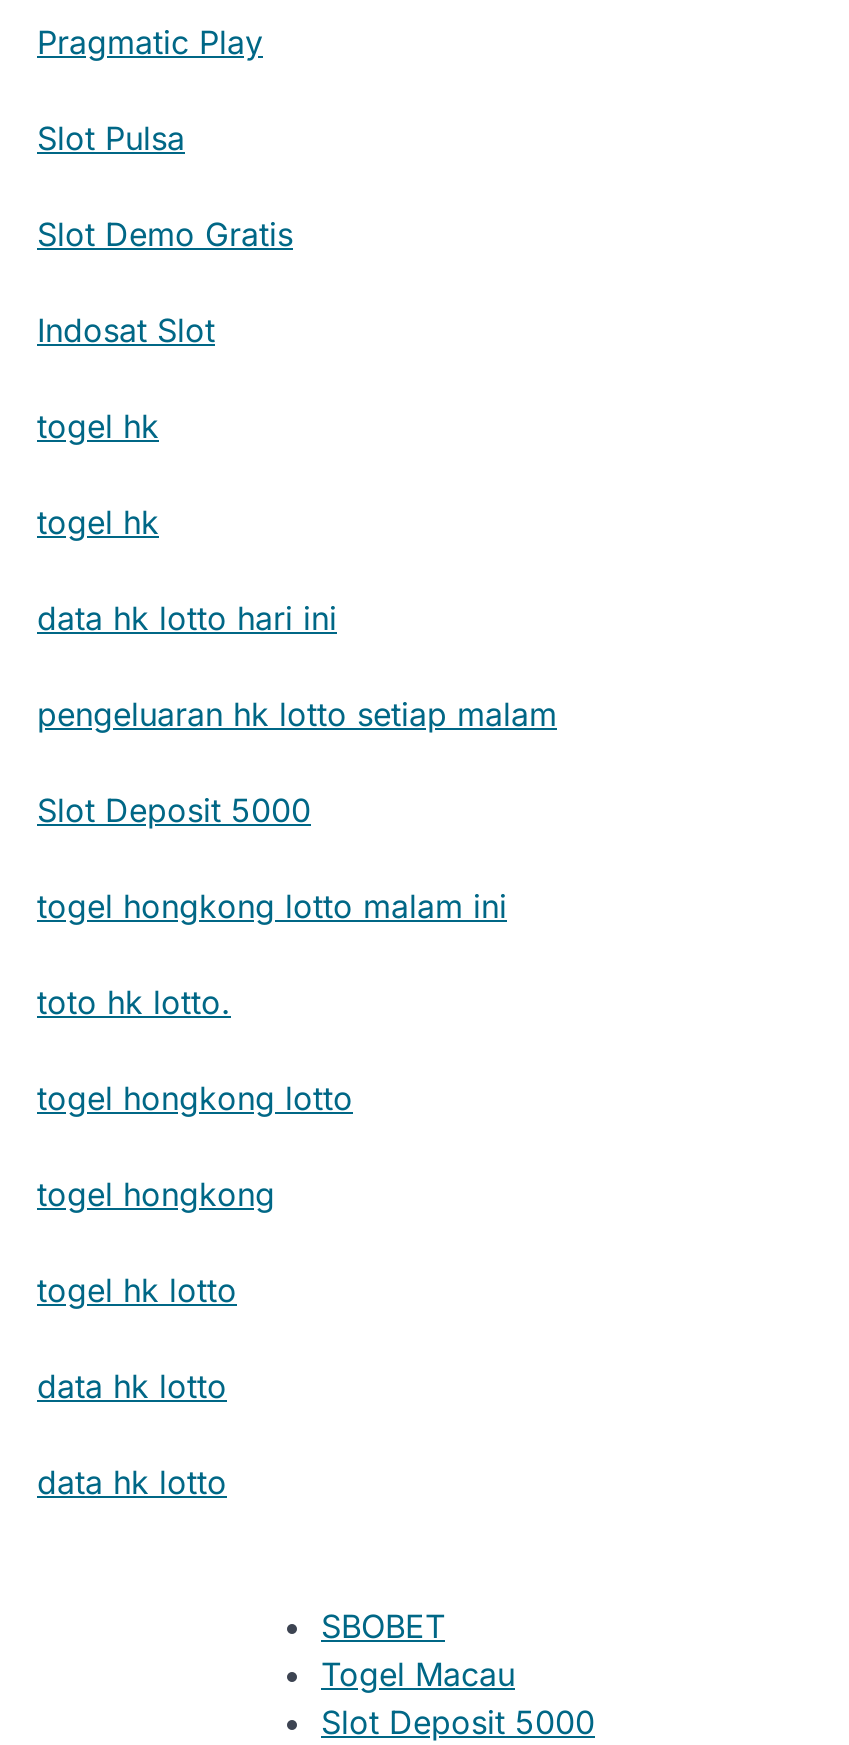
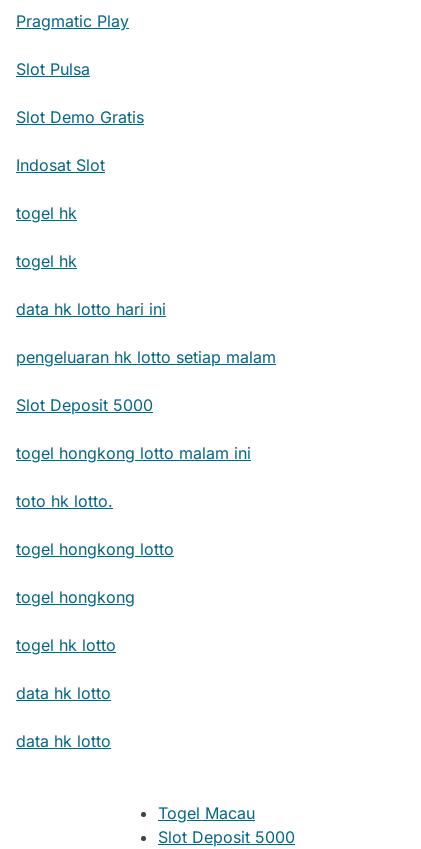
- SBOBET
